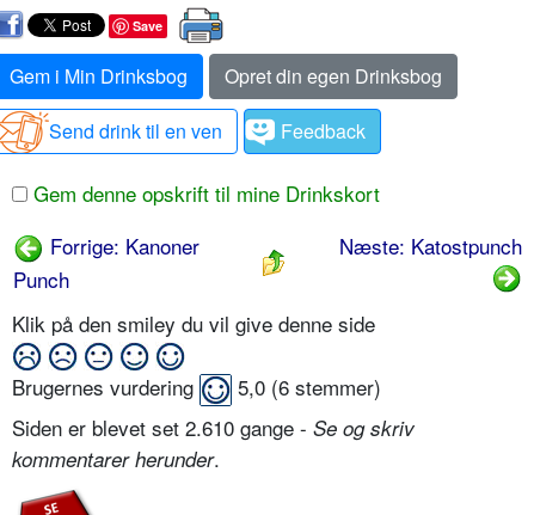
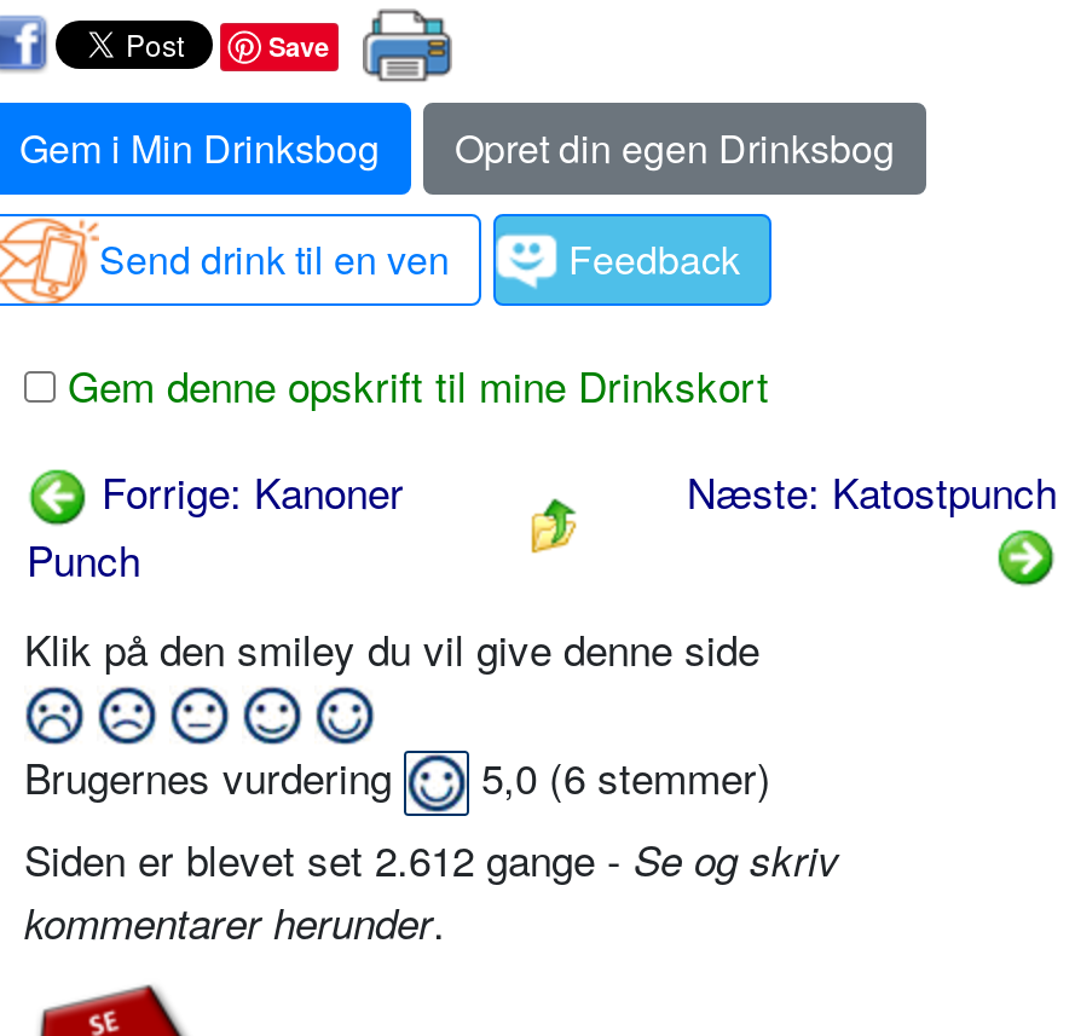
- Siden er blevet set 2.610 gange - Se og skriv
+ Siden er blevet set 2.612 gange - Se og skriv
